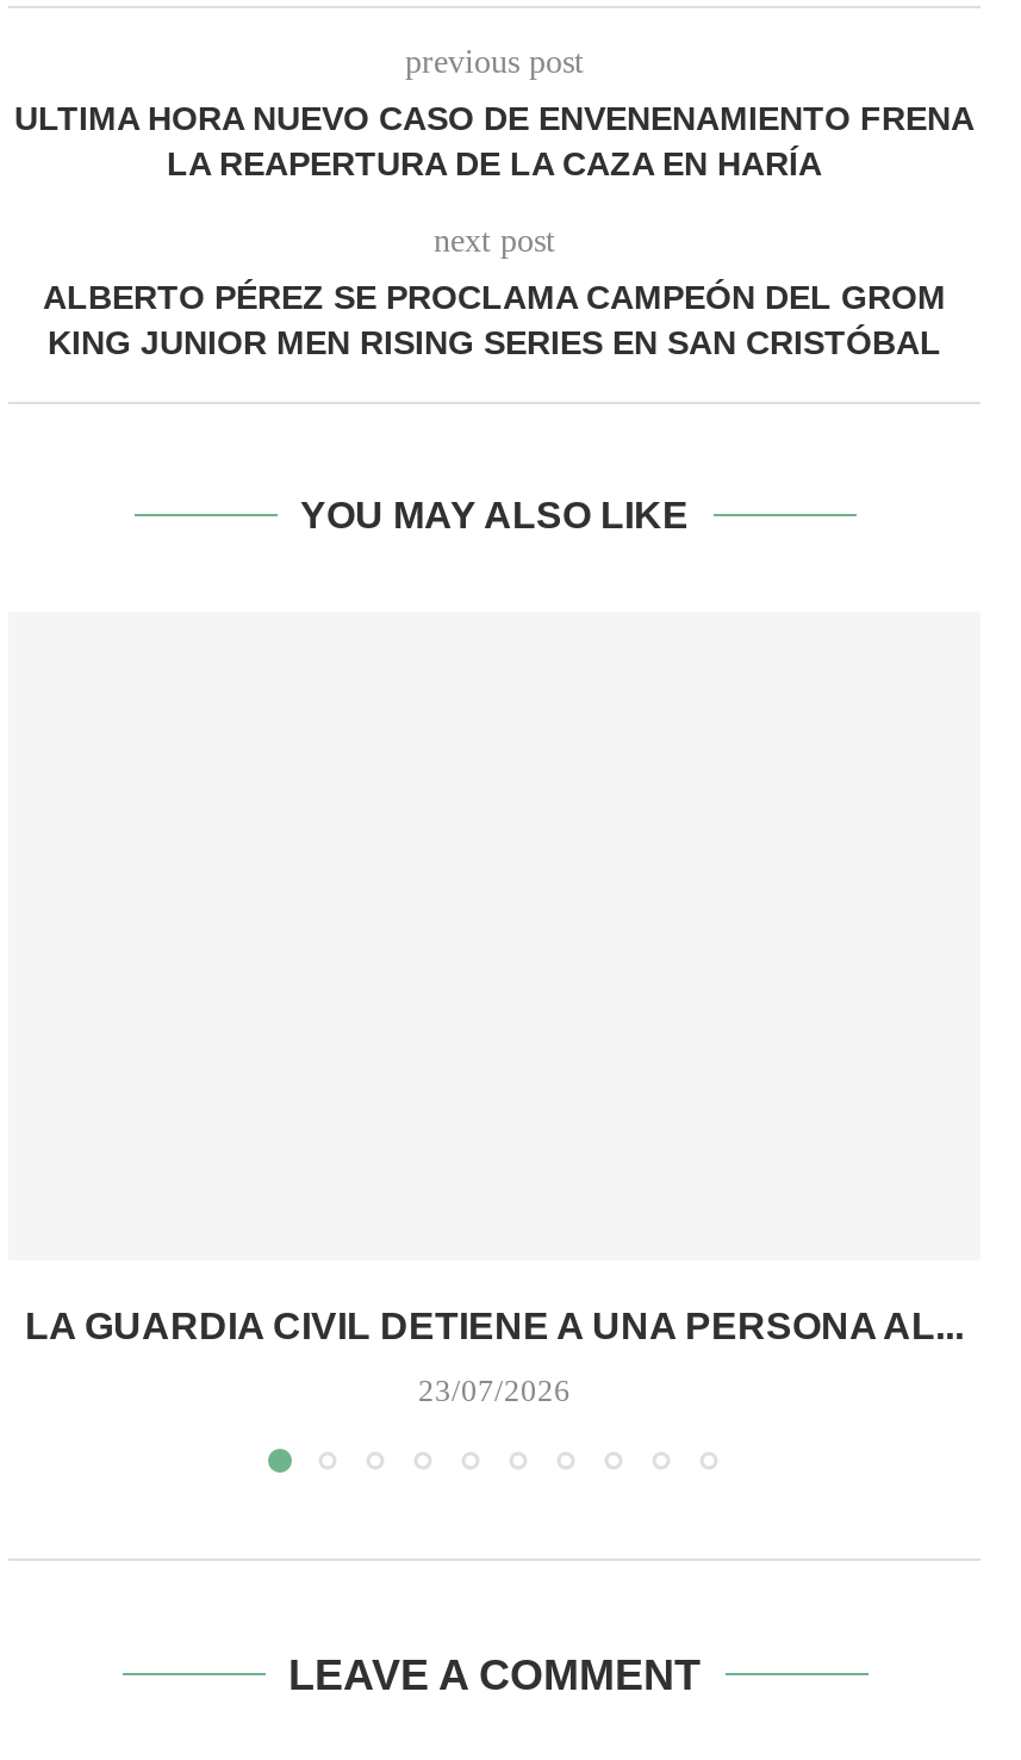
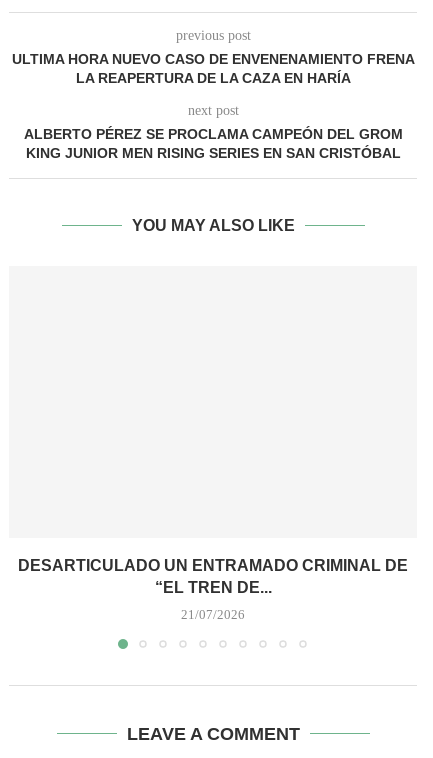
- LA GUARDIA CIVIL DETIENE A UNA PERSONA AL...
+ DESARTICULADO UN ENTRAMADO CRIMINAL DE
+ “EL TREN DE...

- 23/07/2026
+ 21/07/2026
